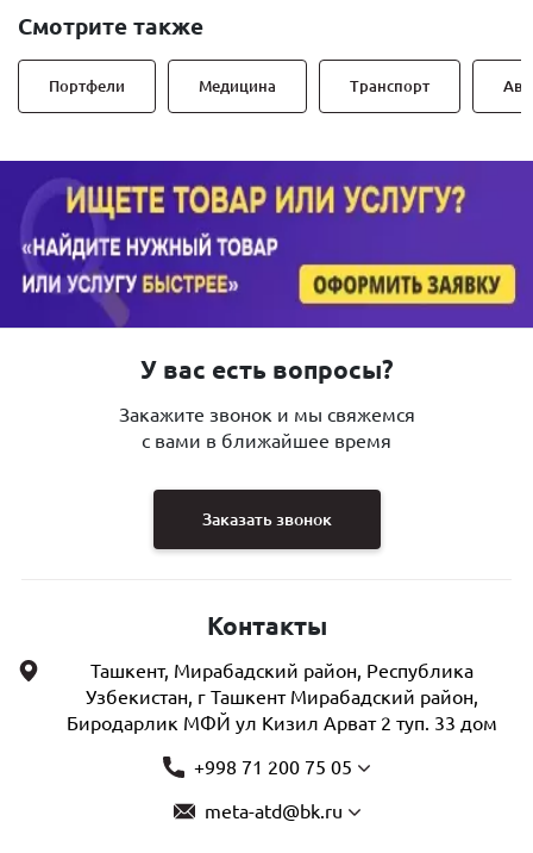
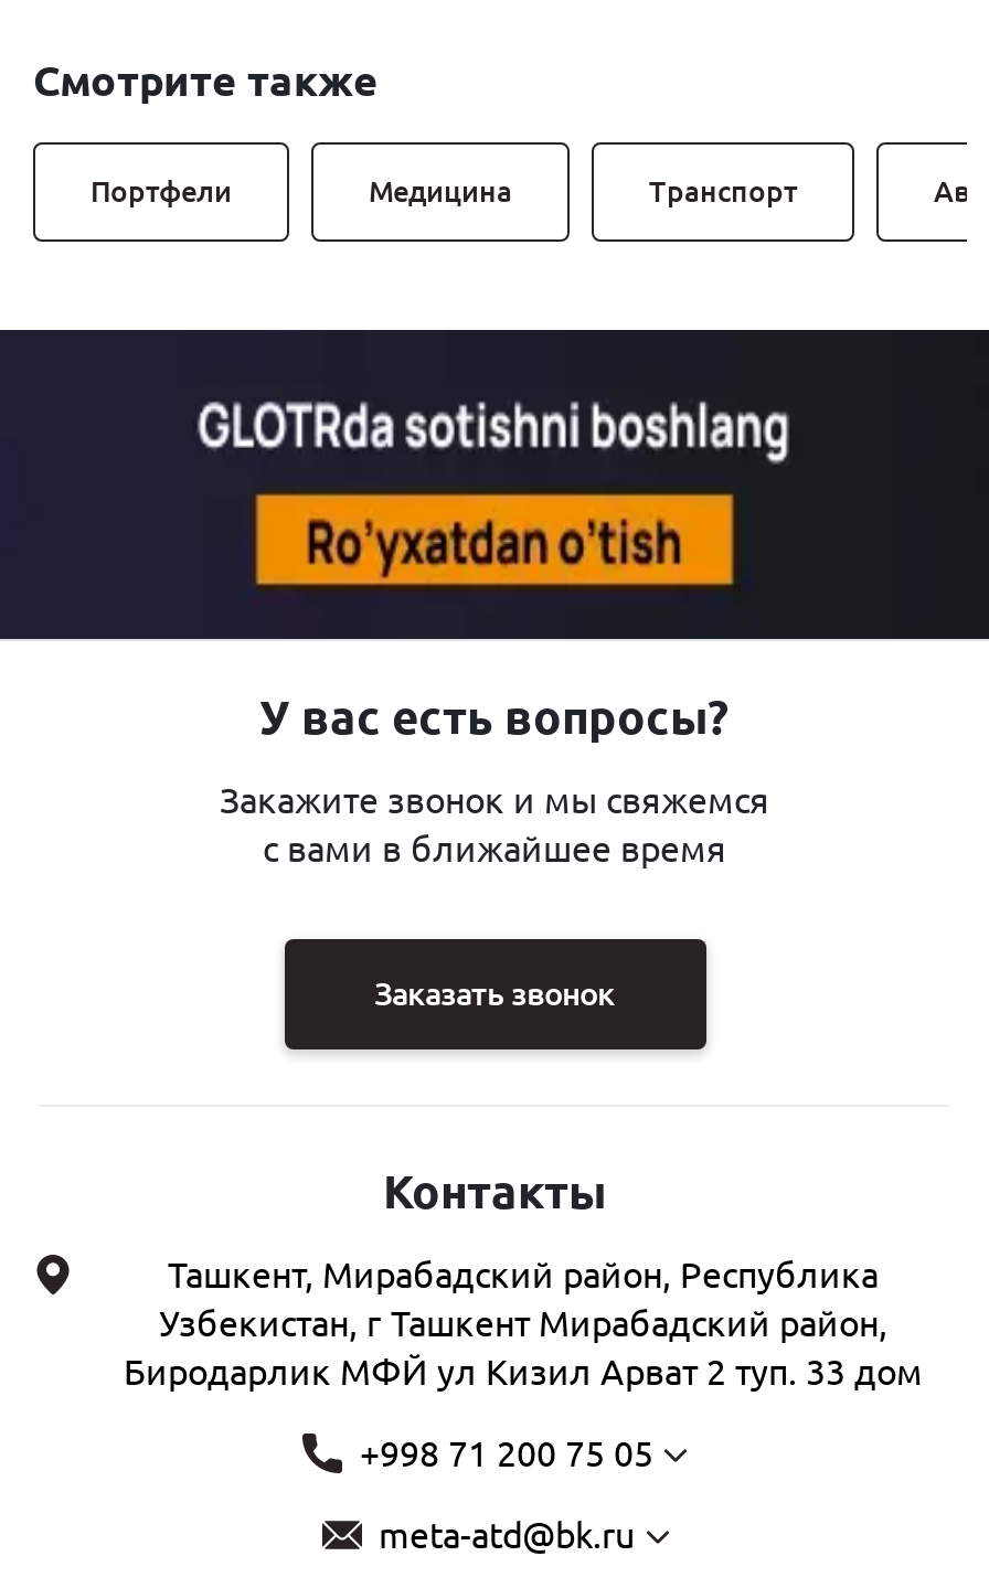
- [image]
+ [image]
